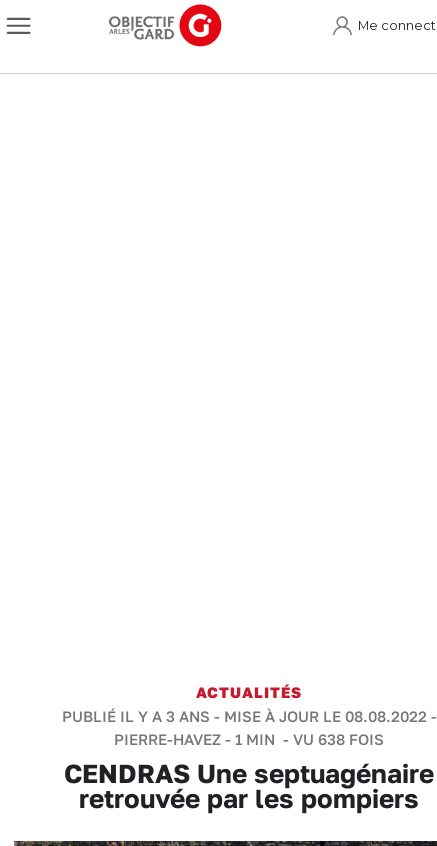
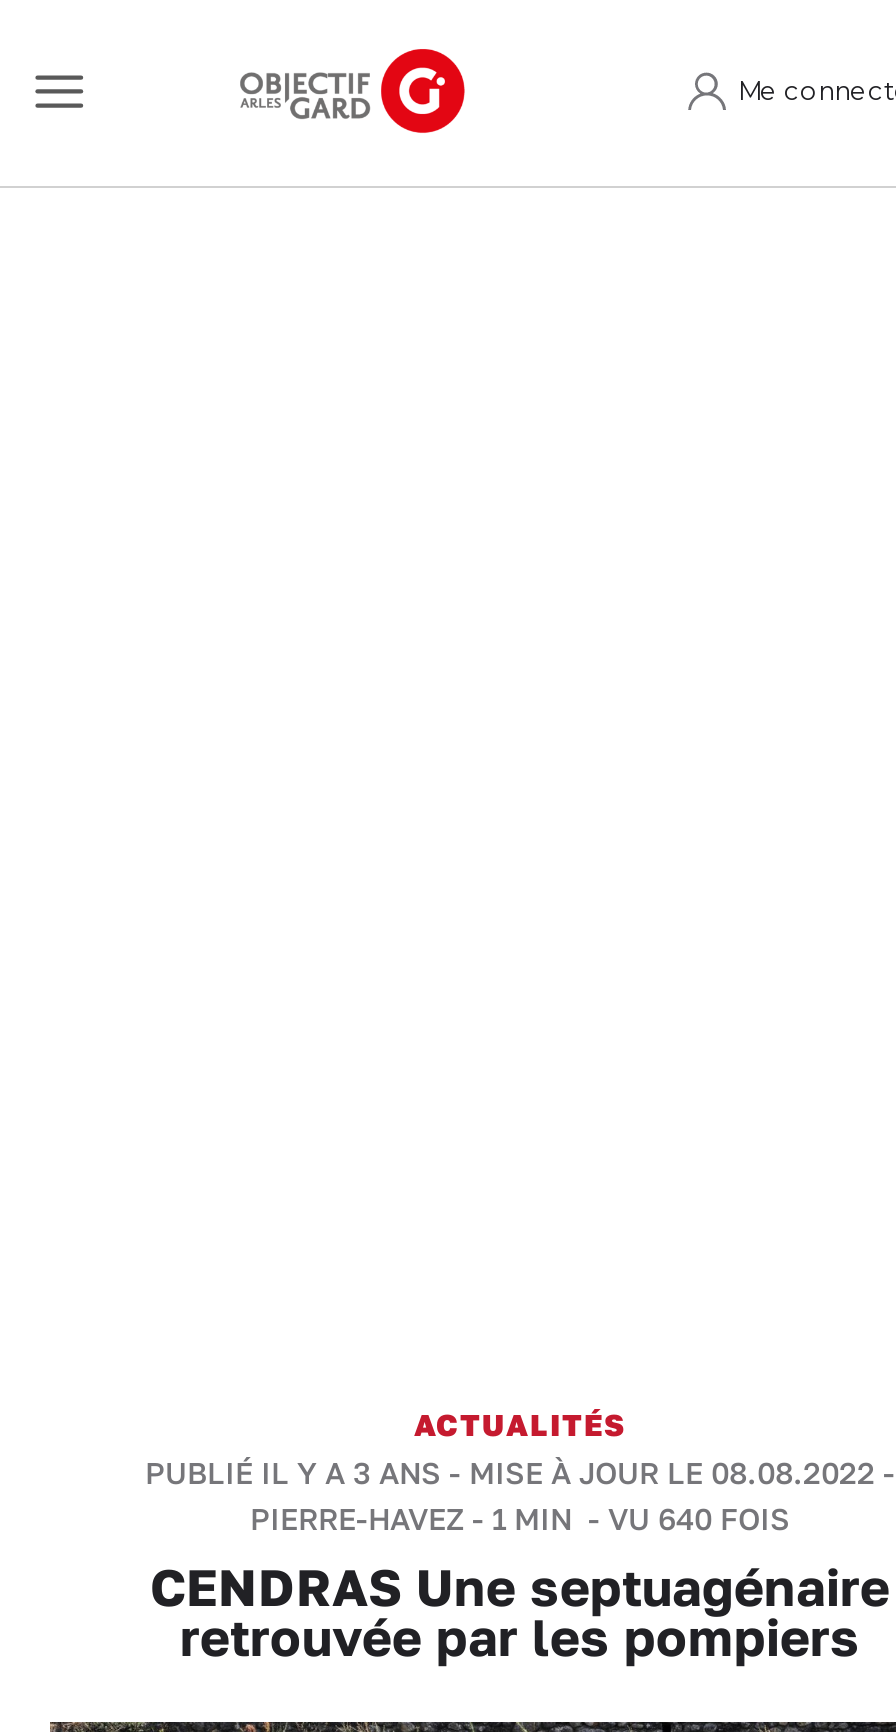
- PIERRE-HAVEZ - 1 MIN - VU 638 FOIS
+ PIERRE-HAVEZ - 1 MIN - VU 640 FOIS
